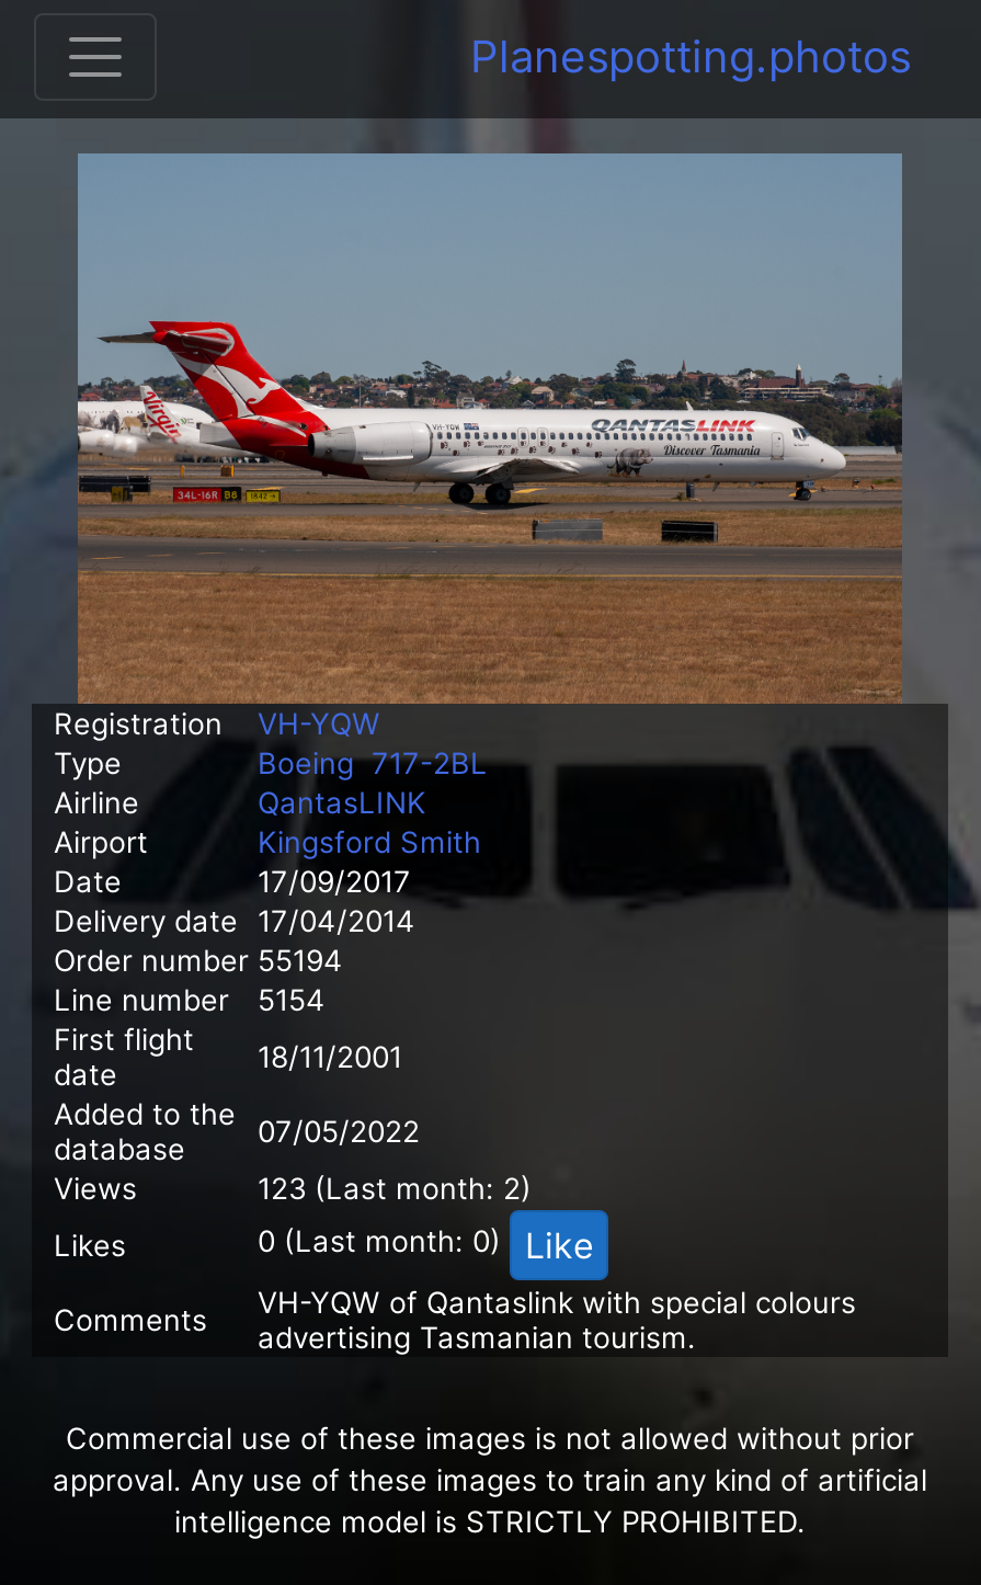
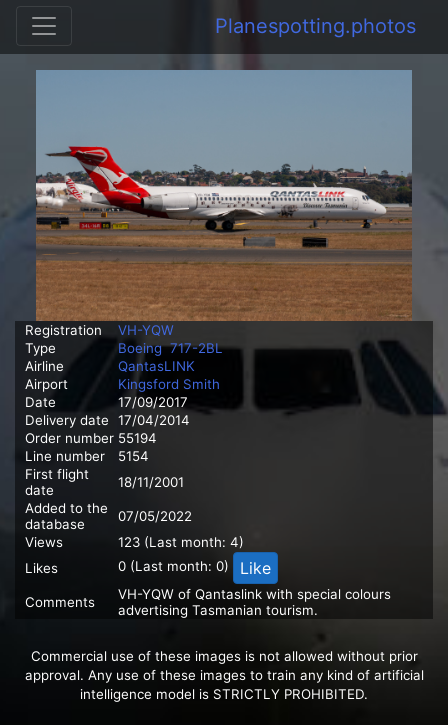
- 123 (Last month: 2)
+ 123 (Last month: 4)
